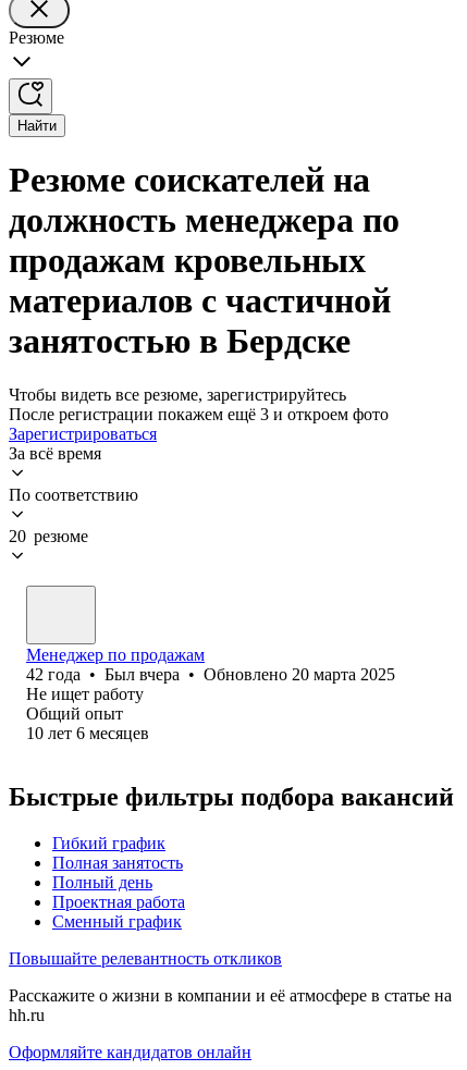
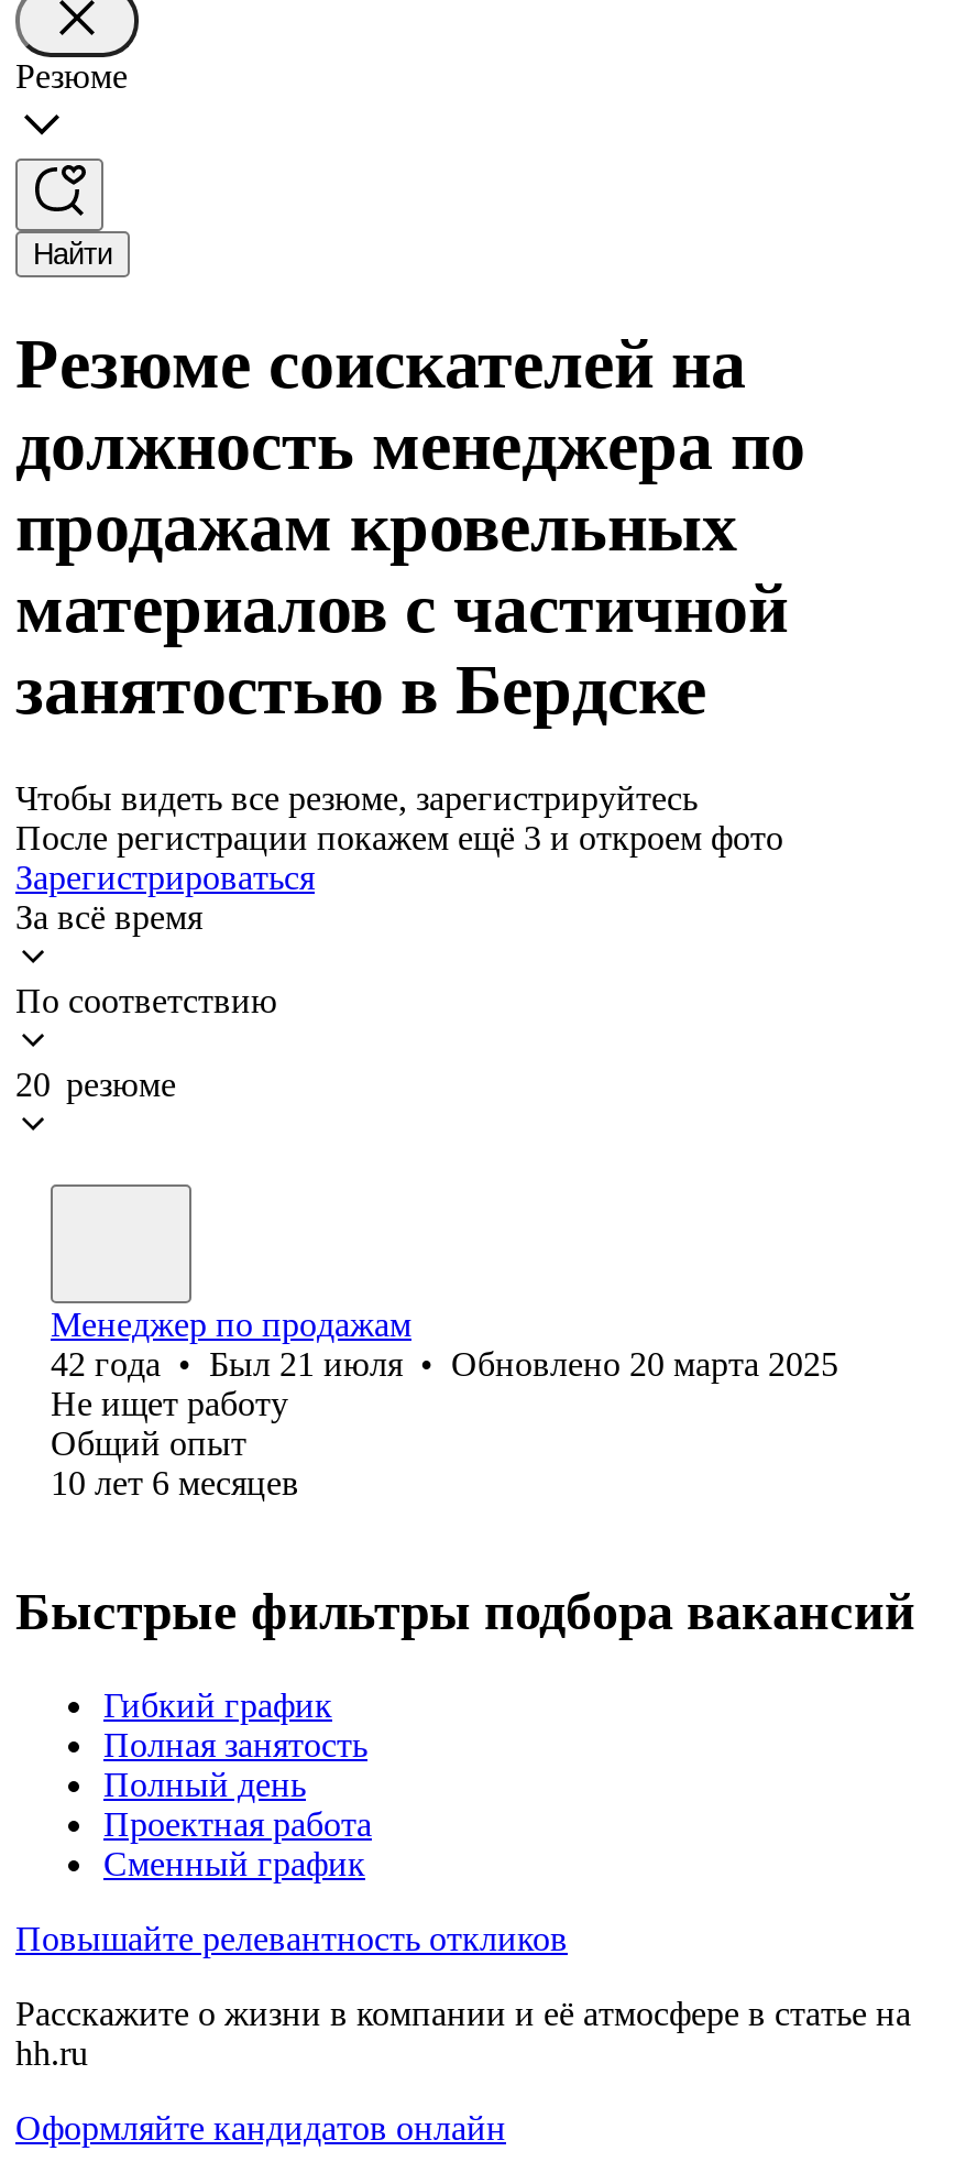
- 42 года • Был вчера • Обновлено 20 марта 2025
+ 42 года • Был 21 июля • Обновлено 20 марта 2025
